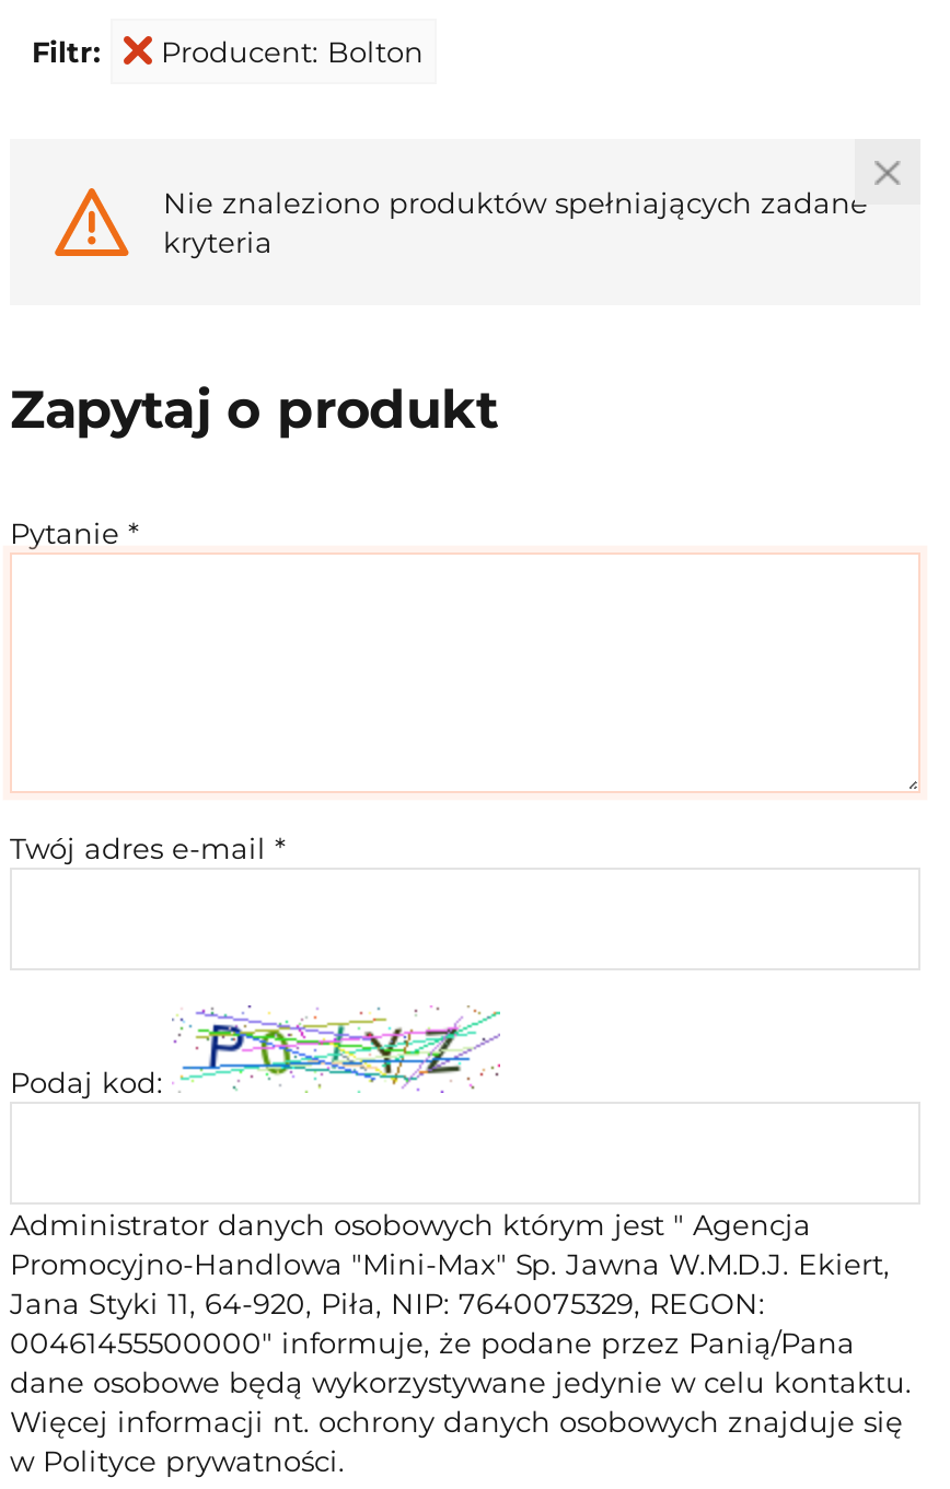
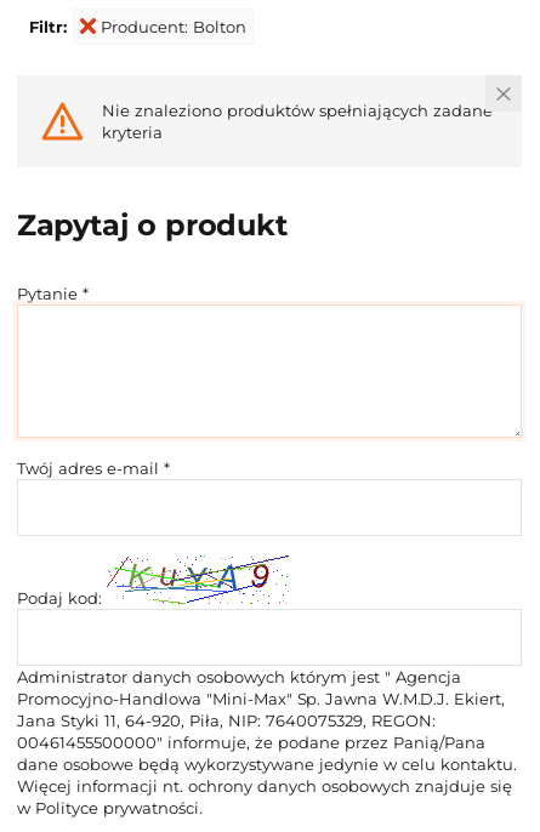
- [image]
+ [image]
